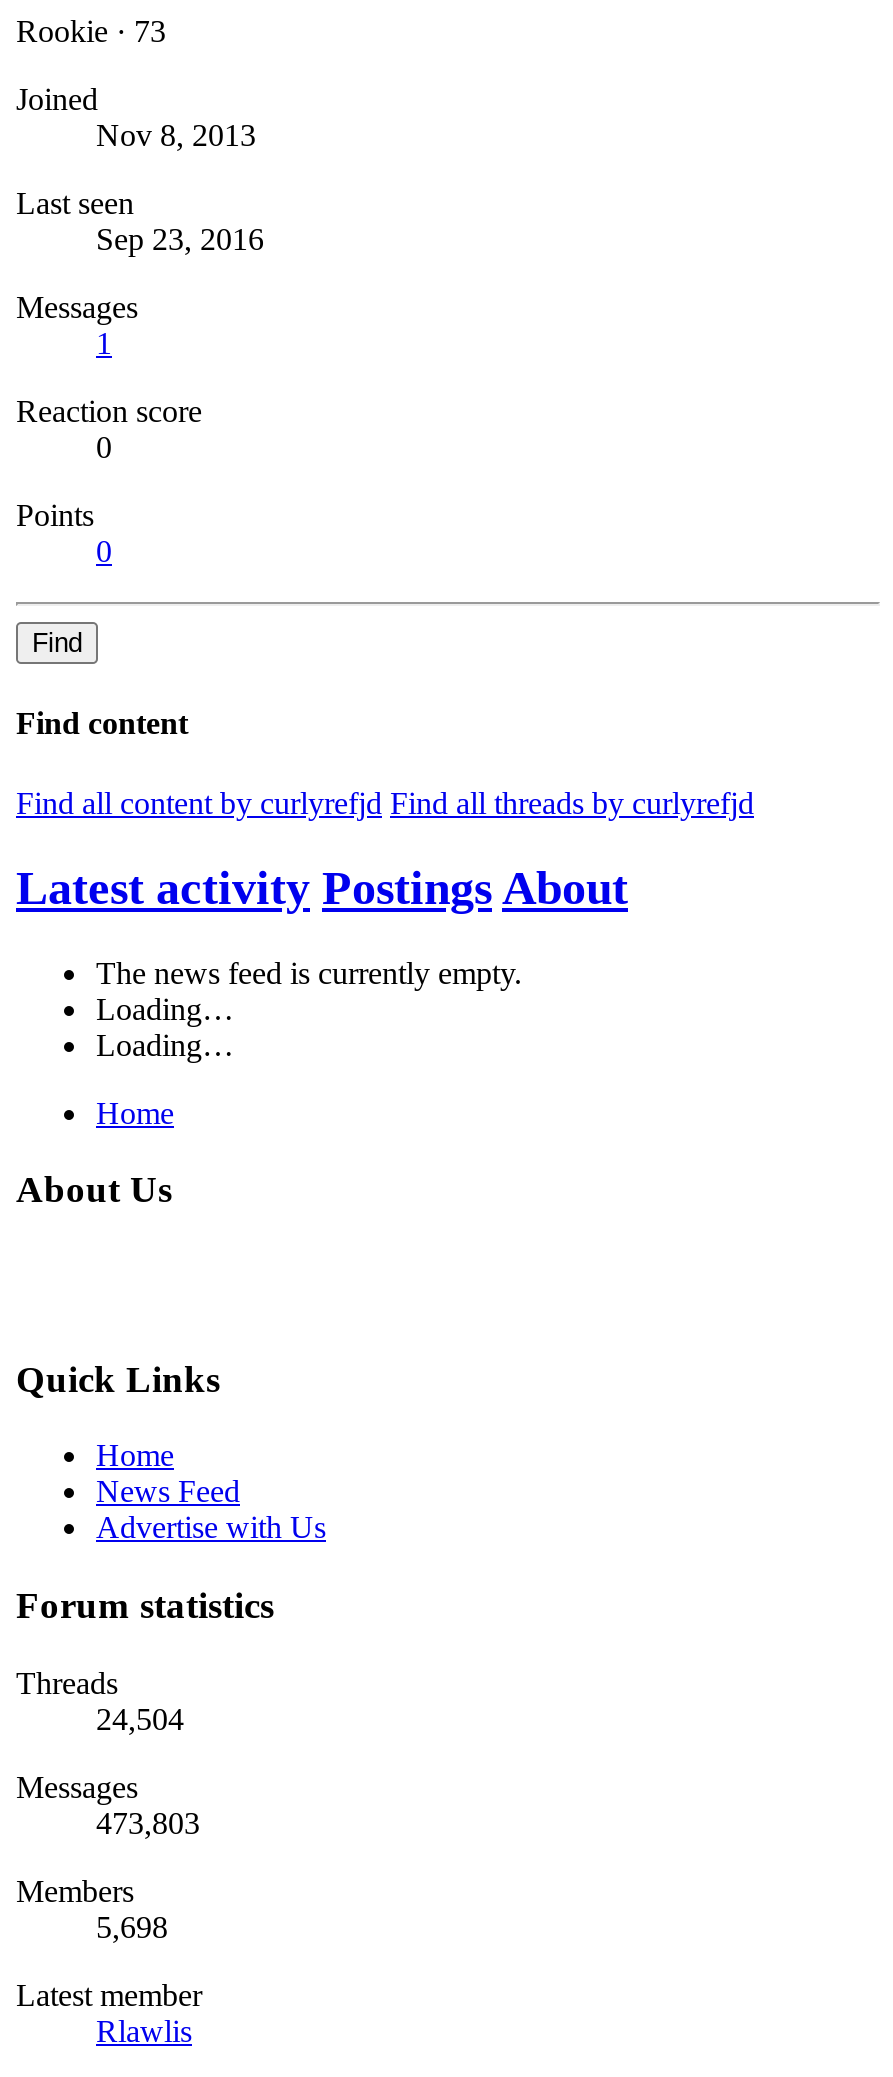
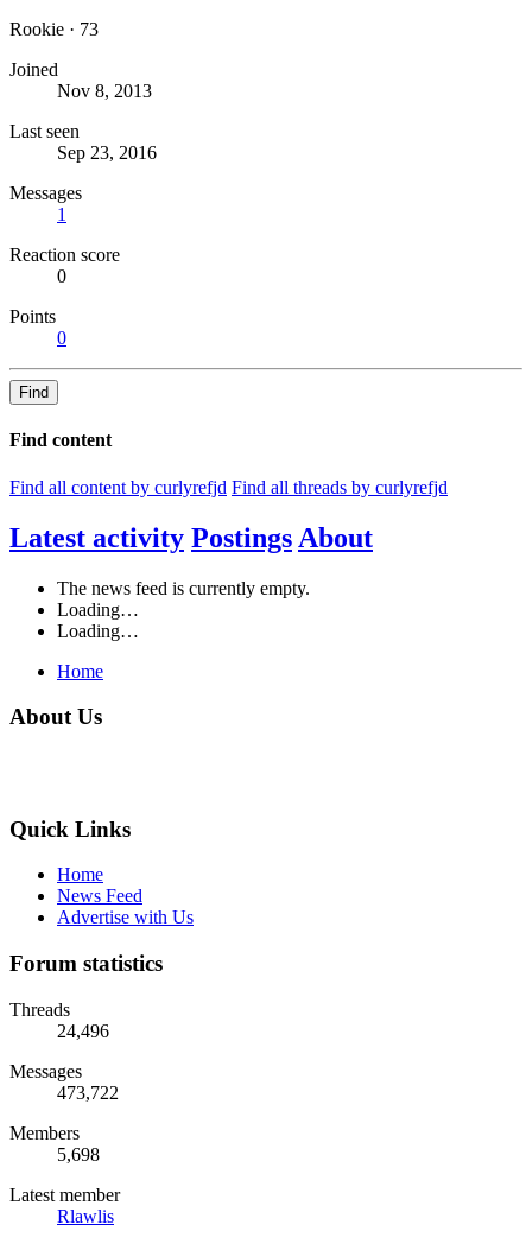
- 24,504
+ 24,496

- 473,803
+ 473,722
